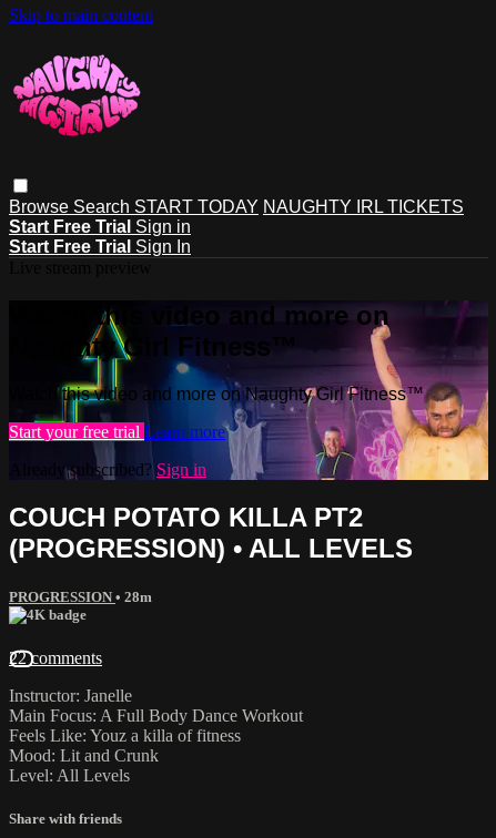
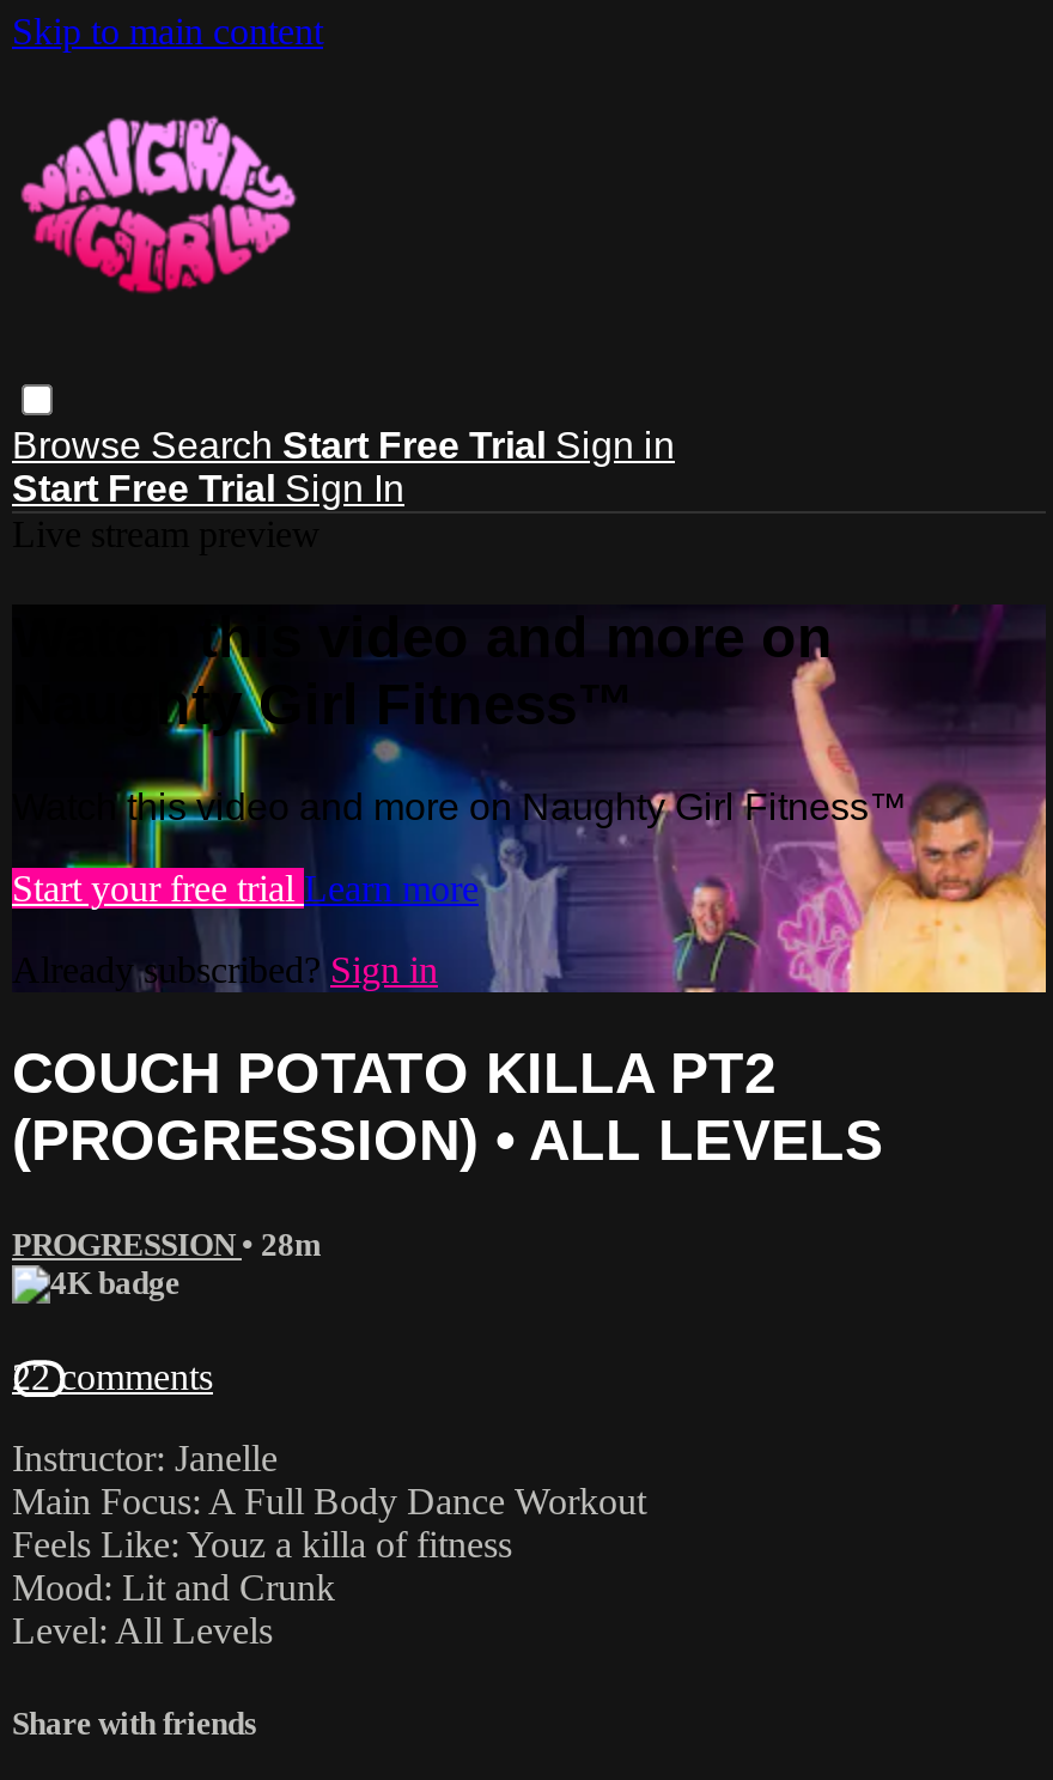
- Browse Search START TODAY NAUGHTY IRL TICKETS
- Start Free Trial Sign in
+ Browse Search Start Free Trial Sign in
